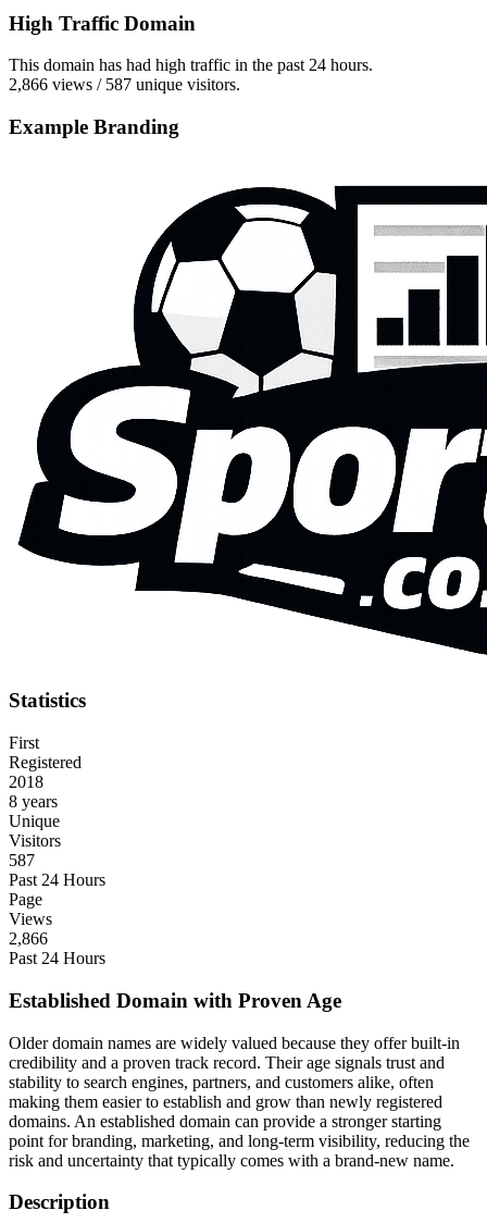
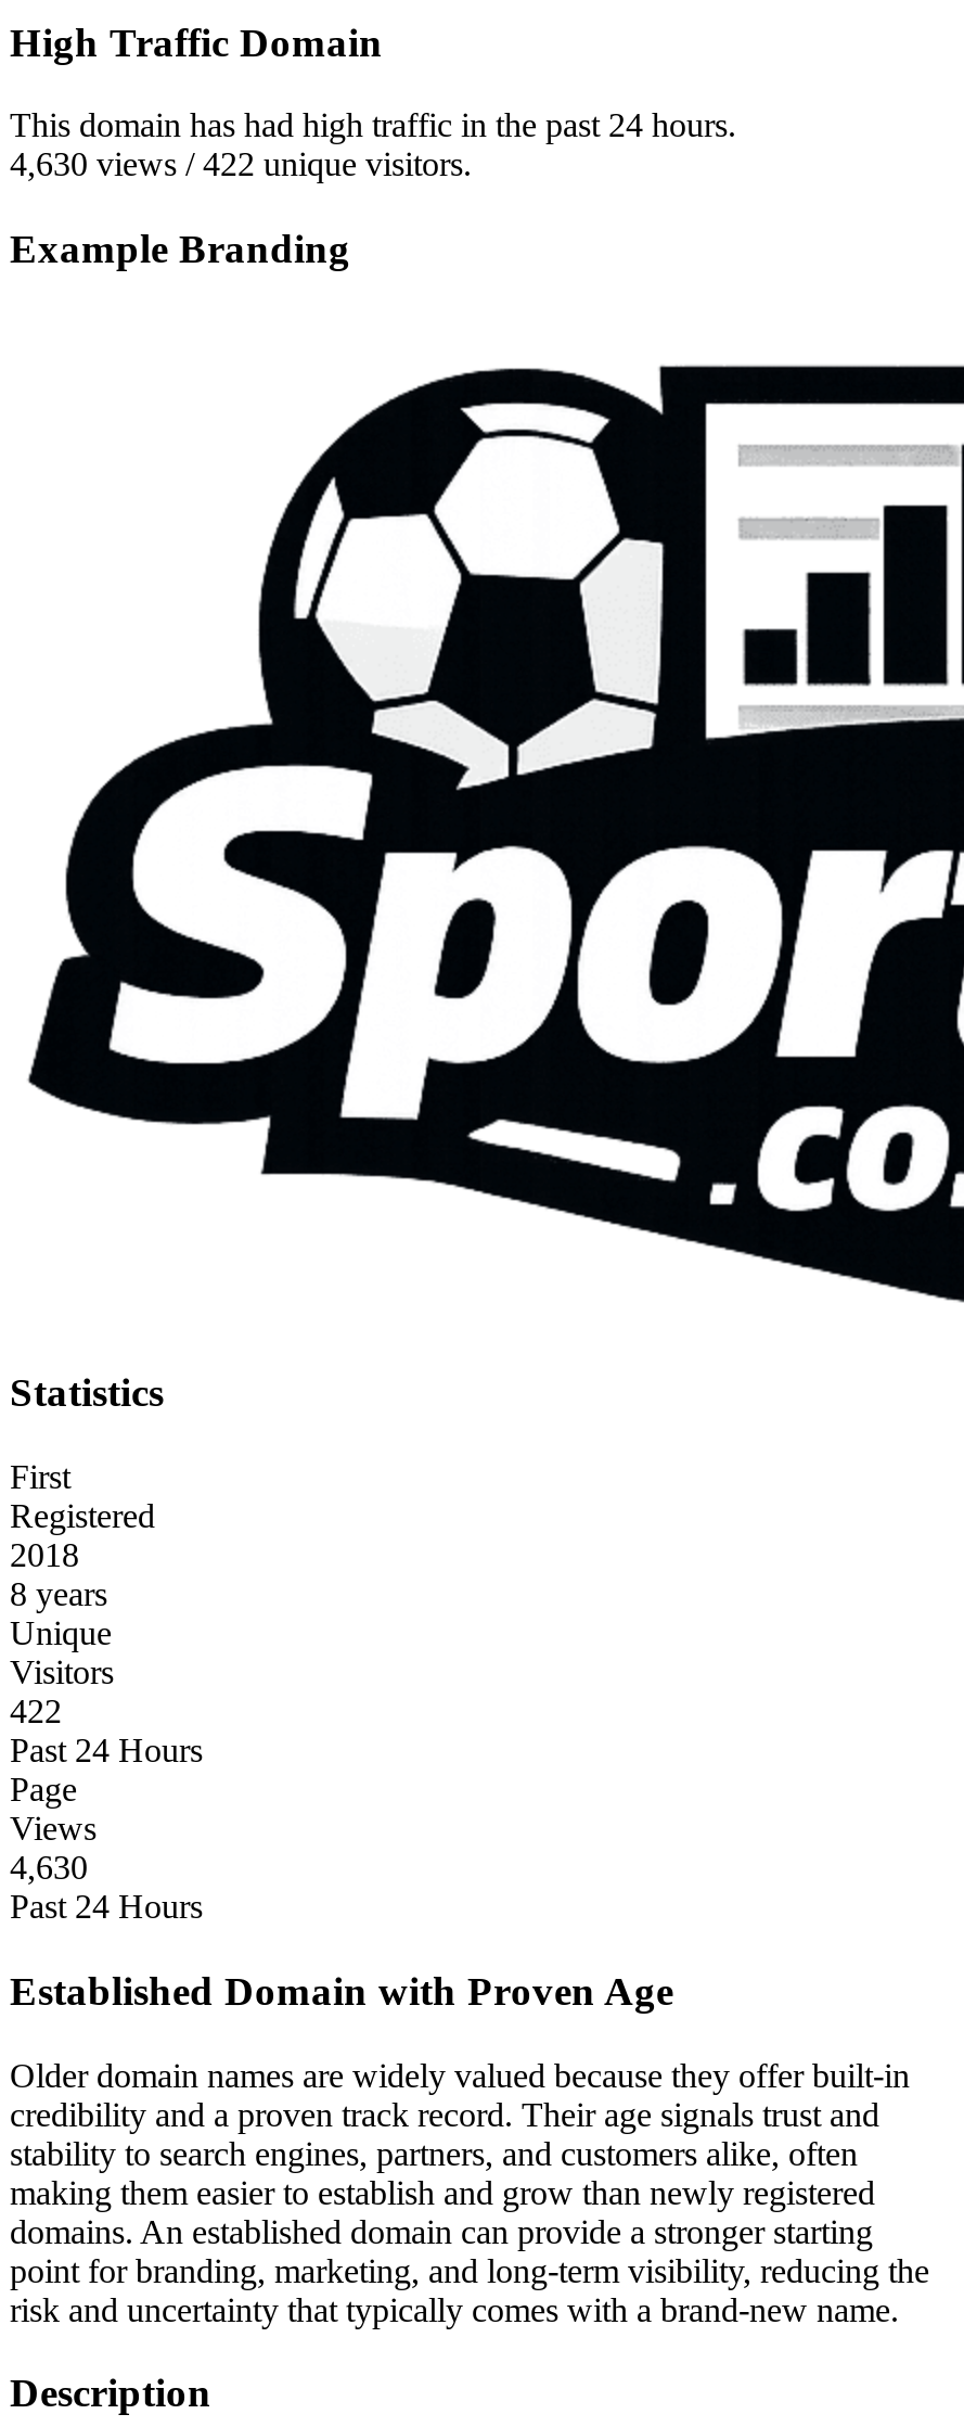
- 2,866 views / 587 unique visitors.
+ 4,630 views / 422 unique visitors.

- 587
+ 422

- 2,866
+ 4,630
